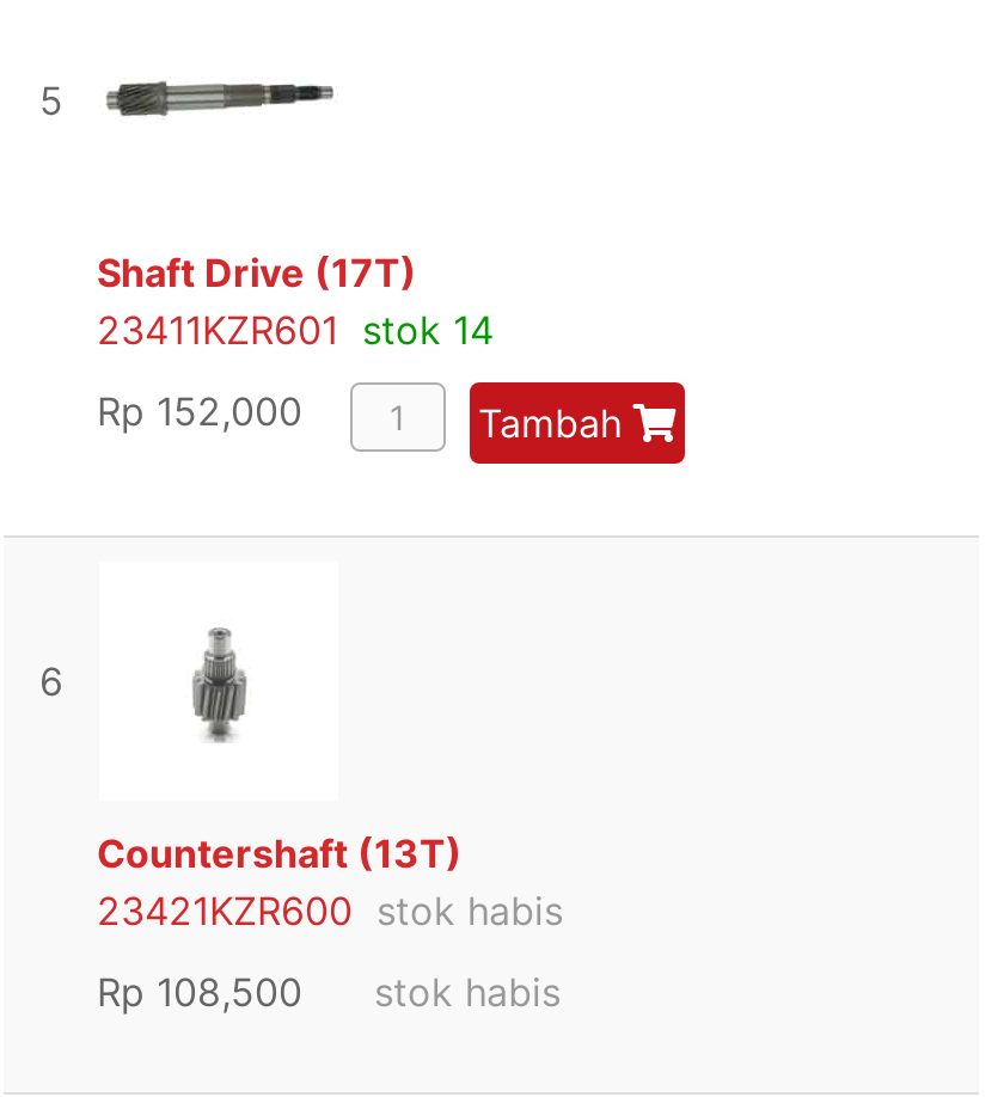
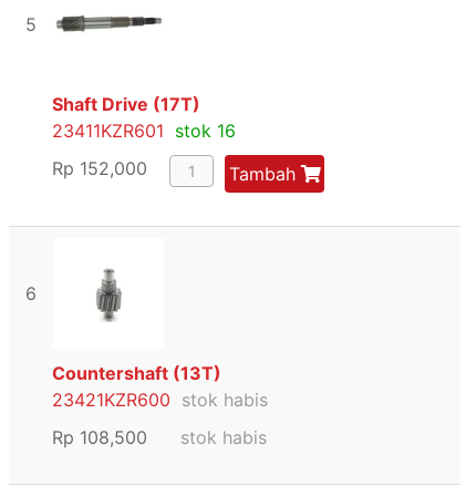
- 23411KZR601 stok 14
+ 23411KZR601 stok 16
